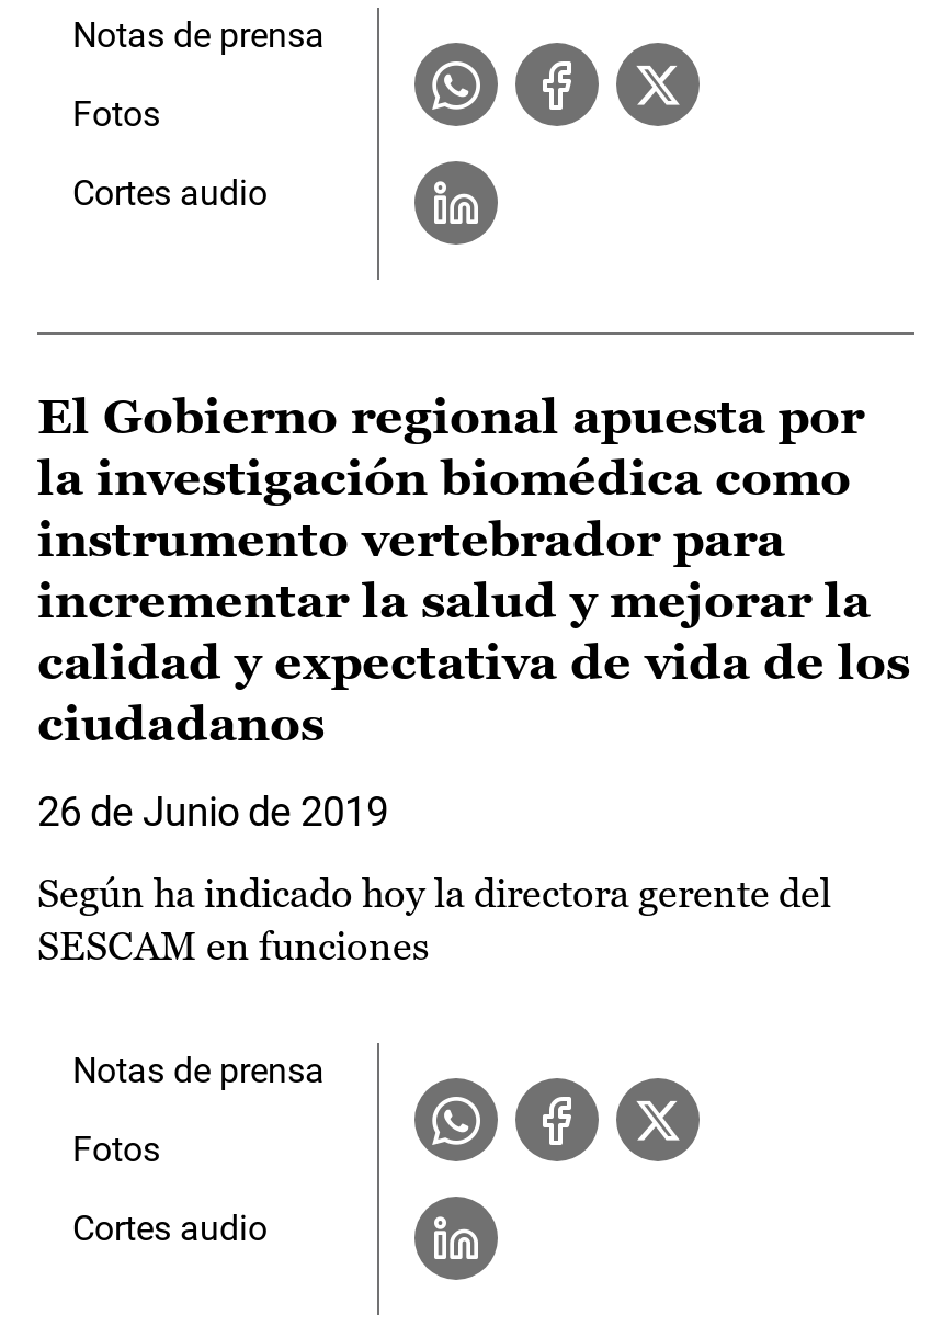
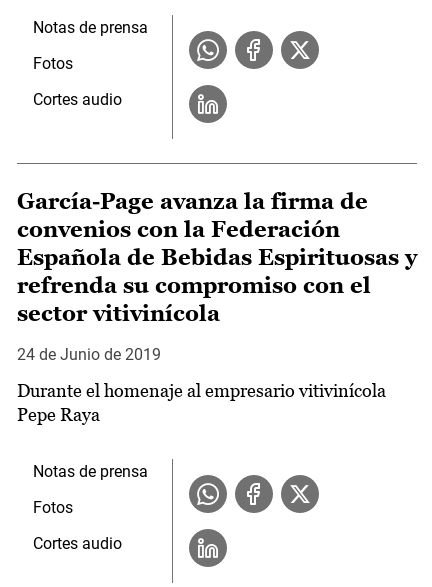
- El Gobierno regional apuesta por
- la investigación biomédica como
- instrumento vertebrador para
- incrementar la salud y mejorar la
- calidad y expectativa de vida de los
- ciudadanos
+ García-Page avanza la firma de
+ convenios con la Federación
+ Española de Bebidas Espirituosas y
+ refrenda su compromiso con el
+ sector vitivinícola

- 26 de Junio de 2019
+ 24 de Junio de 2019

- Según ha indicado hoy la directora gerente del
- SESCAM en funciones
+ Durante el homenaje al empresario vitivinícola
+ Pepe Raya
